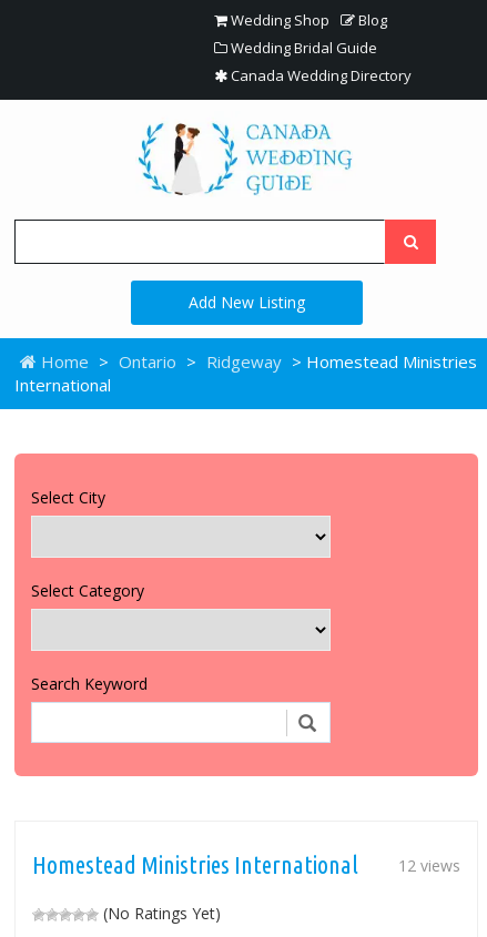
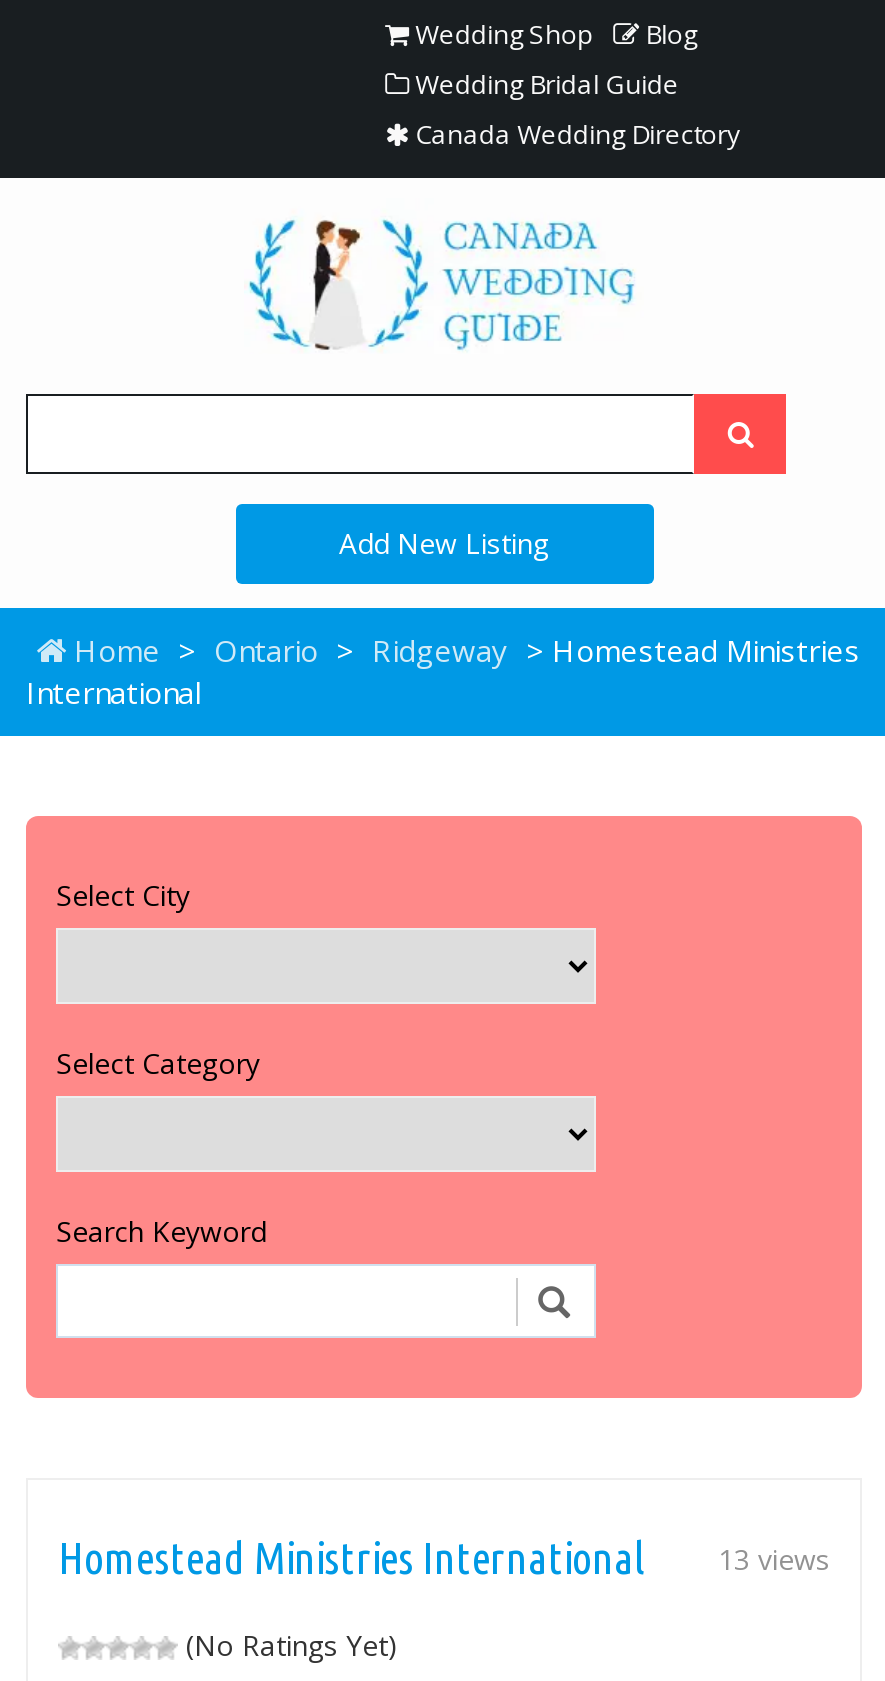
- Homestead Ministries International 12 views
+ Homestead Ministries International 13 views
